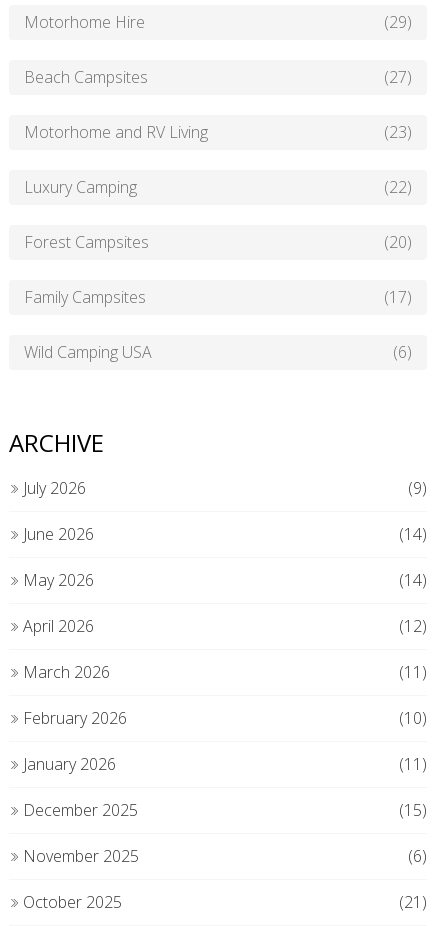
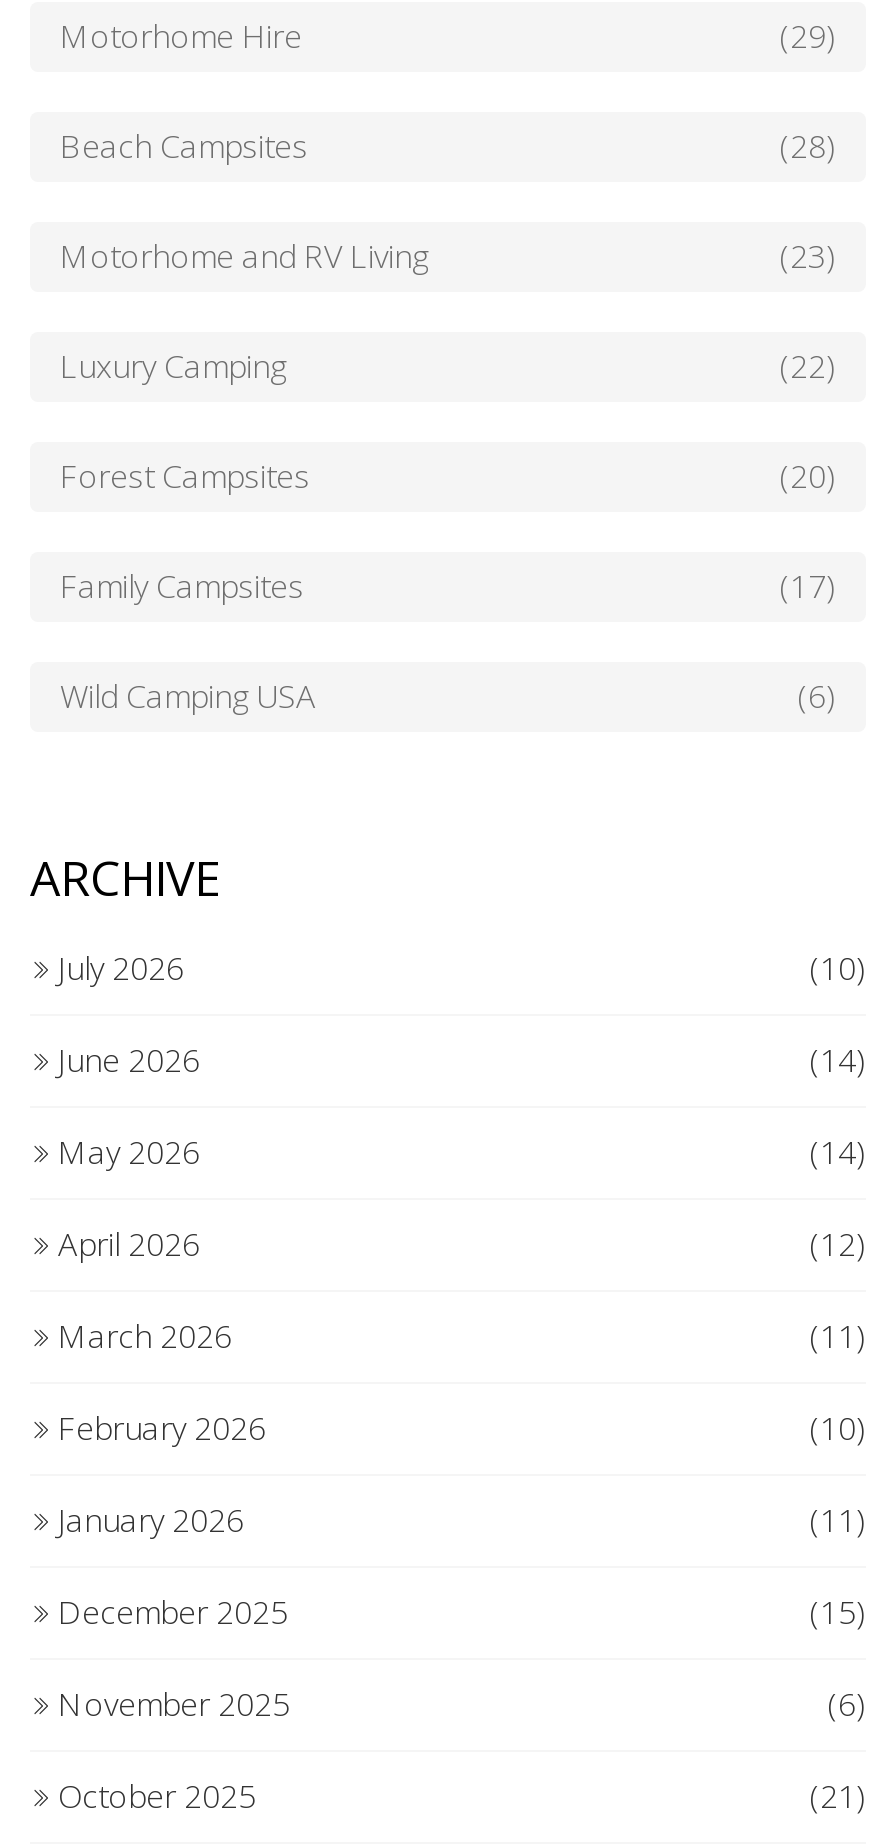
- (27)
+ (28)

- (9)
+ (10)
